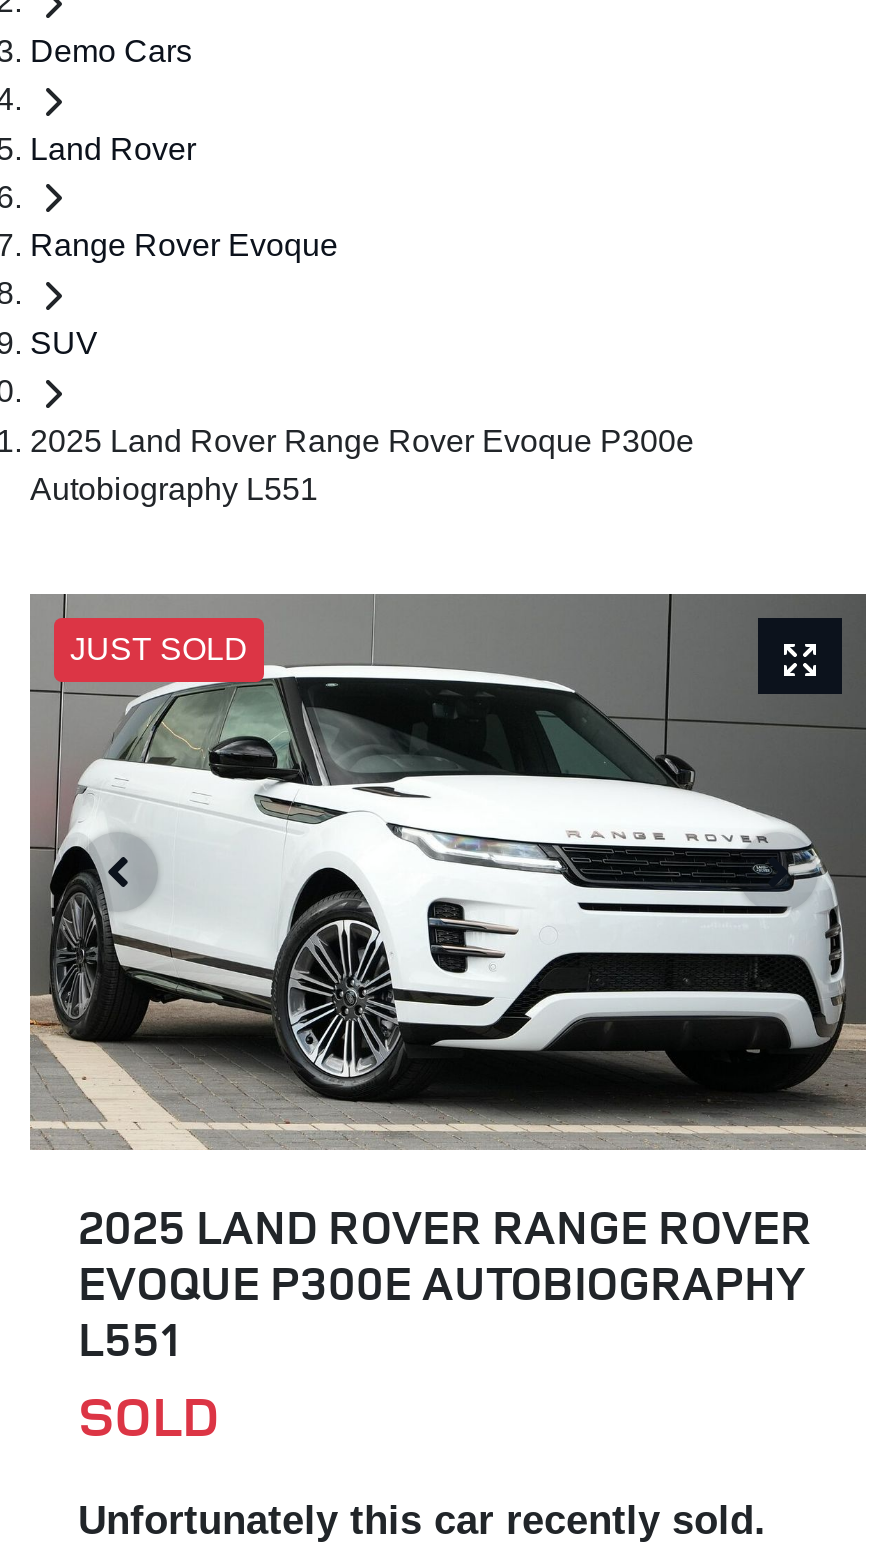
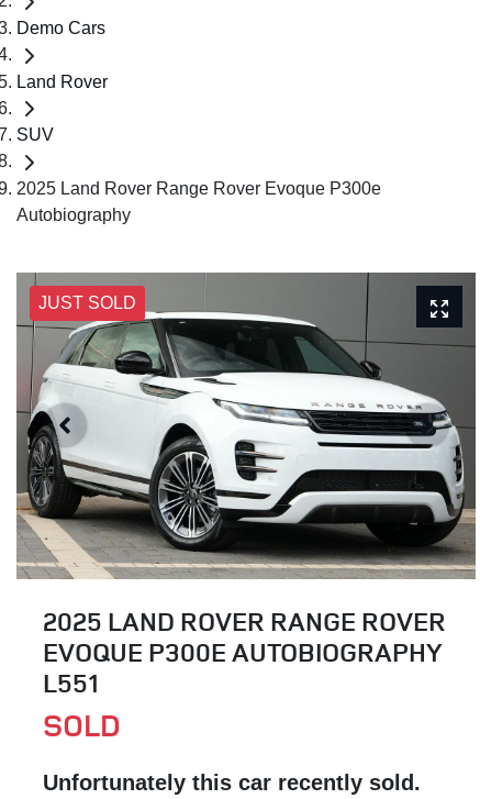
- Range Rover Evoque

- Autobiography L551
+ Autobiography
